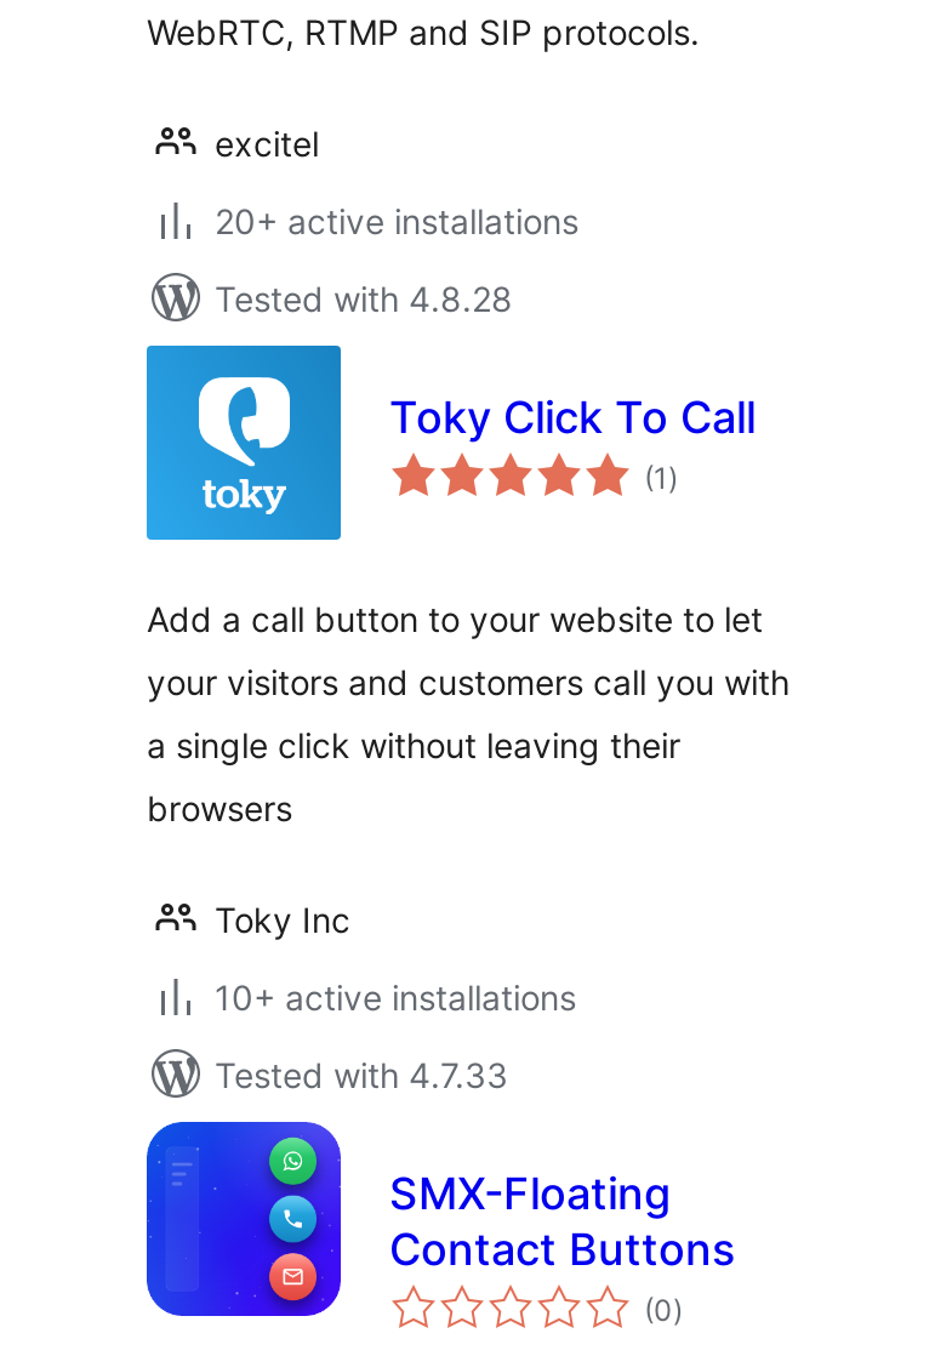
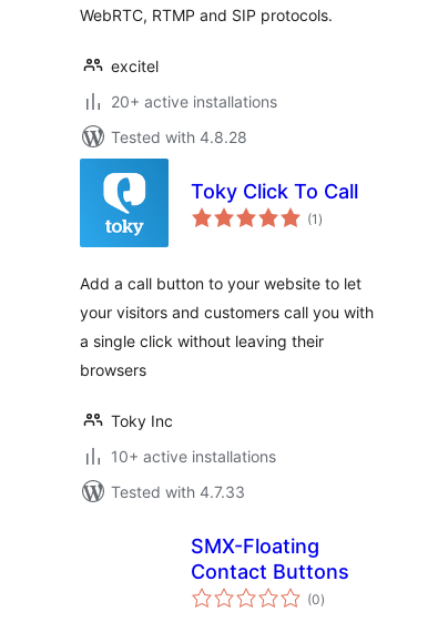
- [image]
